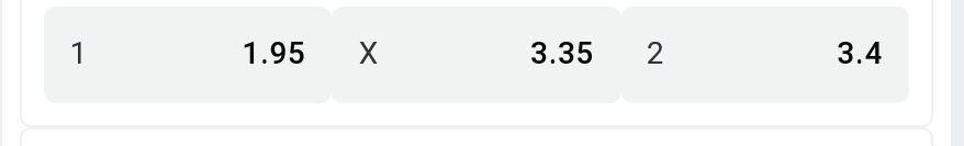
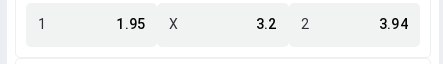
- 3.35 2
+ 3.2 2

- 3.4
+ 3.94
